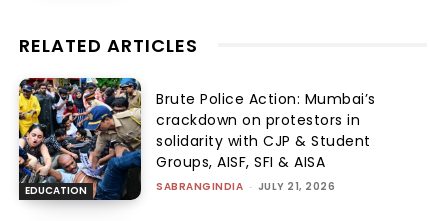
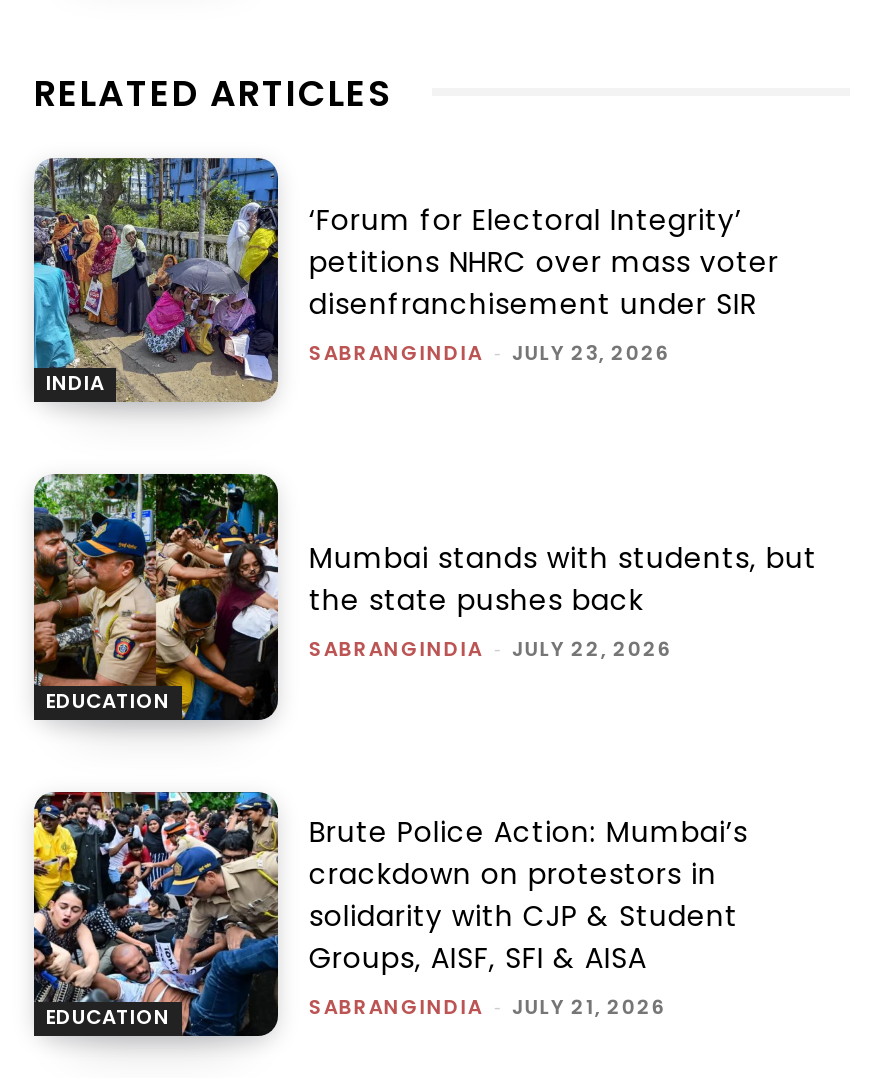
+ [image]
+ EDUCATION

+ [image]
+ INDIA

+ ‘Forum for Electoral Integrity’
+ petitions NHRC over mass voter
+ disenfranchisement under SIR
+ SABRANGINDIA - JULY 23, 2026

+ Mumbai stands with students, but
+ the state pushes back
+ SABRANGINDIA - JULY 22, 2026
